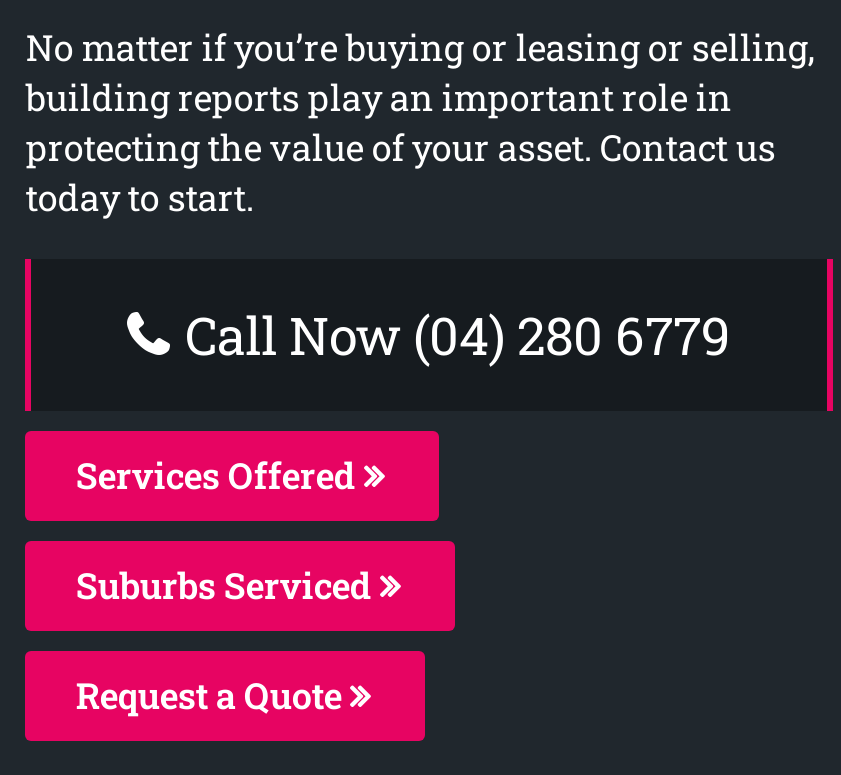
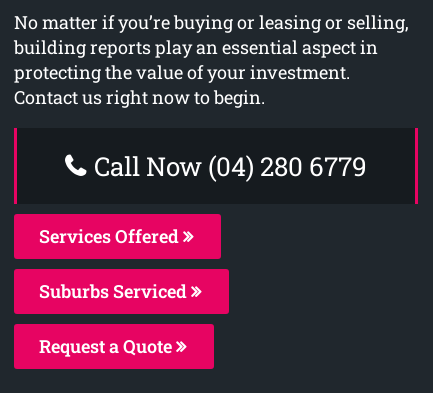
- building reports play an important role in
- protecting the value of your asset. Contact us
- today to start.
+ building reports play an essential aspect in
+ protecting the value of your investment.
+ Contact us right now to begin.
